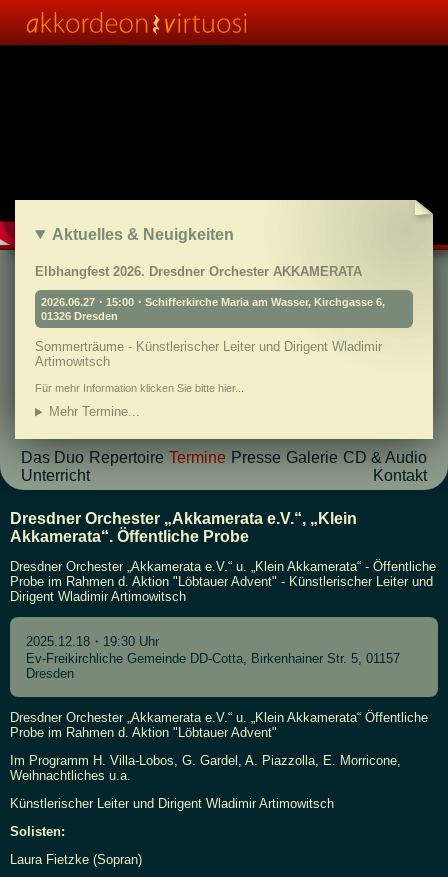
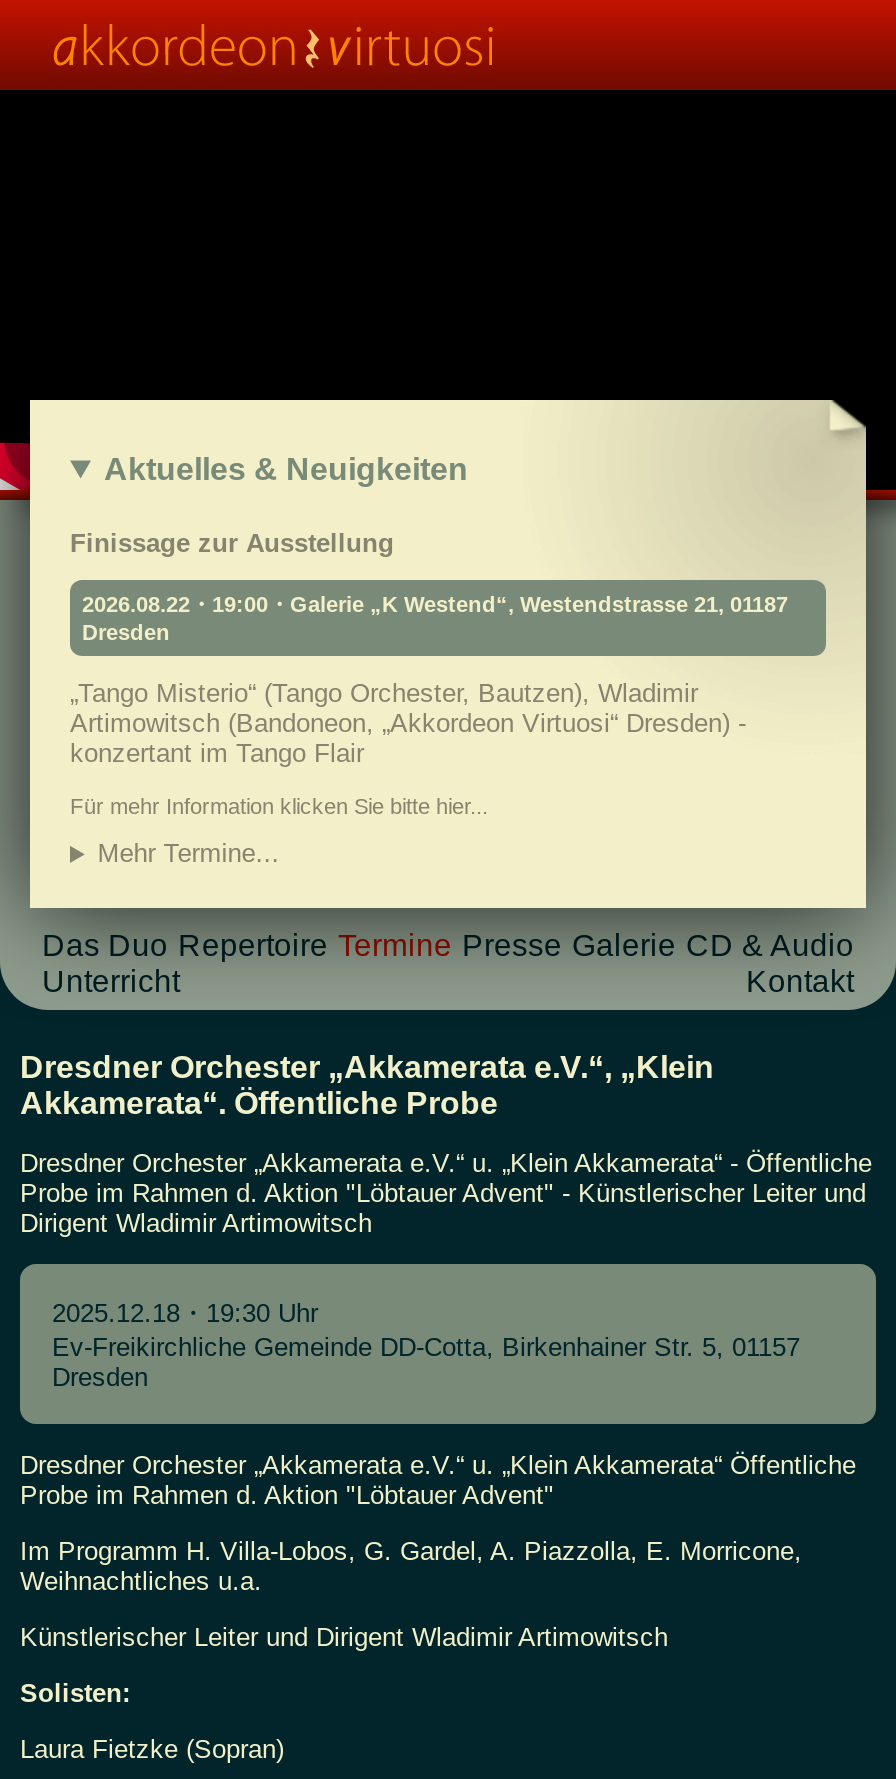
- Elbhangfest 2026. Dresdner Orchester AKKAMERATA
+ Finissage zur Ausstellung

- 2026.06.27・15:00・Schifferkirche Maria am Wasser, Kirchgasse 6,
- 01326 Dresden
+ 2026.08.22・19:00・Galerie „K Westend“, Westendstrasse 21, 01187
+ Dresden

- Sommerträume - Künstlerischer Leiter und Dirigent Wladimir
- Artimowitsch
+ „Tango Misterio“ (Tango Orchester, Bautzen), Wladimir
+ Artimowitsch (Bandoneon, „Akkordeon Virtuosi“ Dresden) -
+ konzertant im Tango Flair
